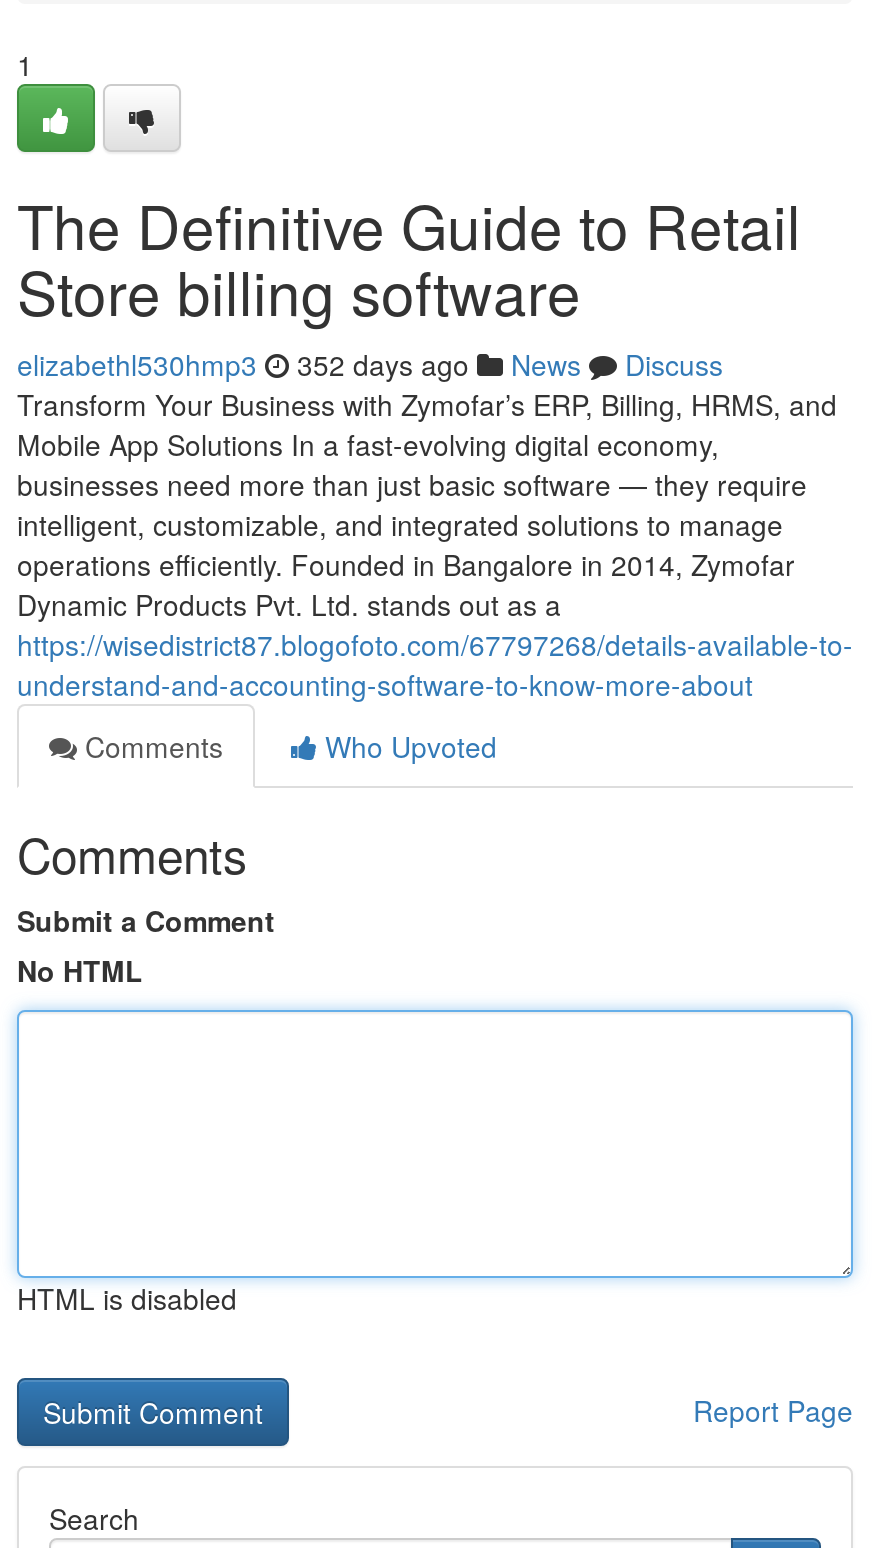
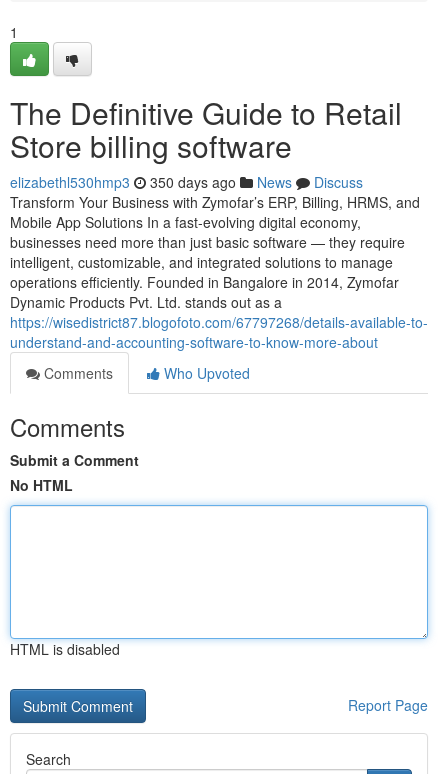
- elizabethl530hmp3 352 days ago News Discuss
+ elizabethl530hmp3 350 days ago News Discuss
